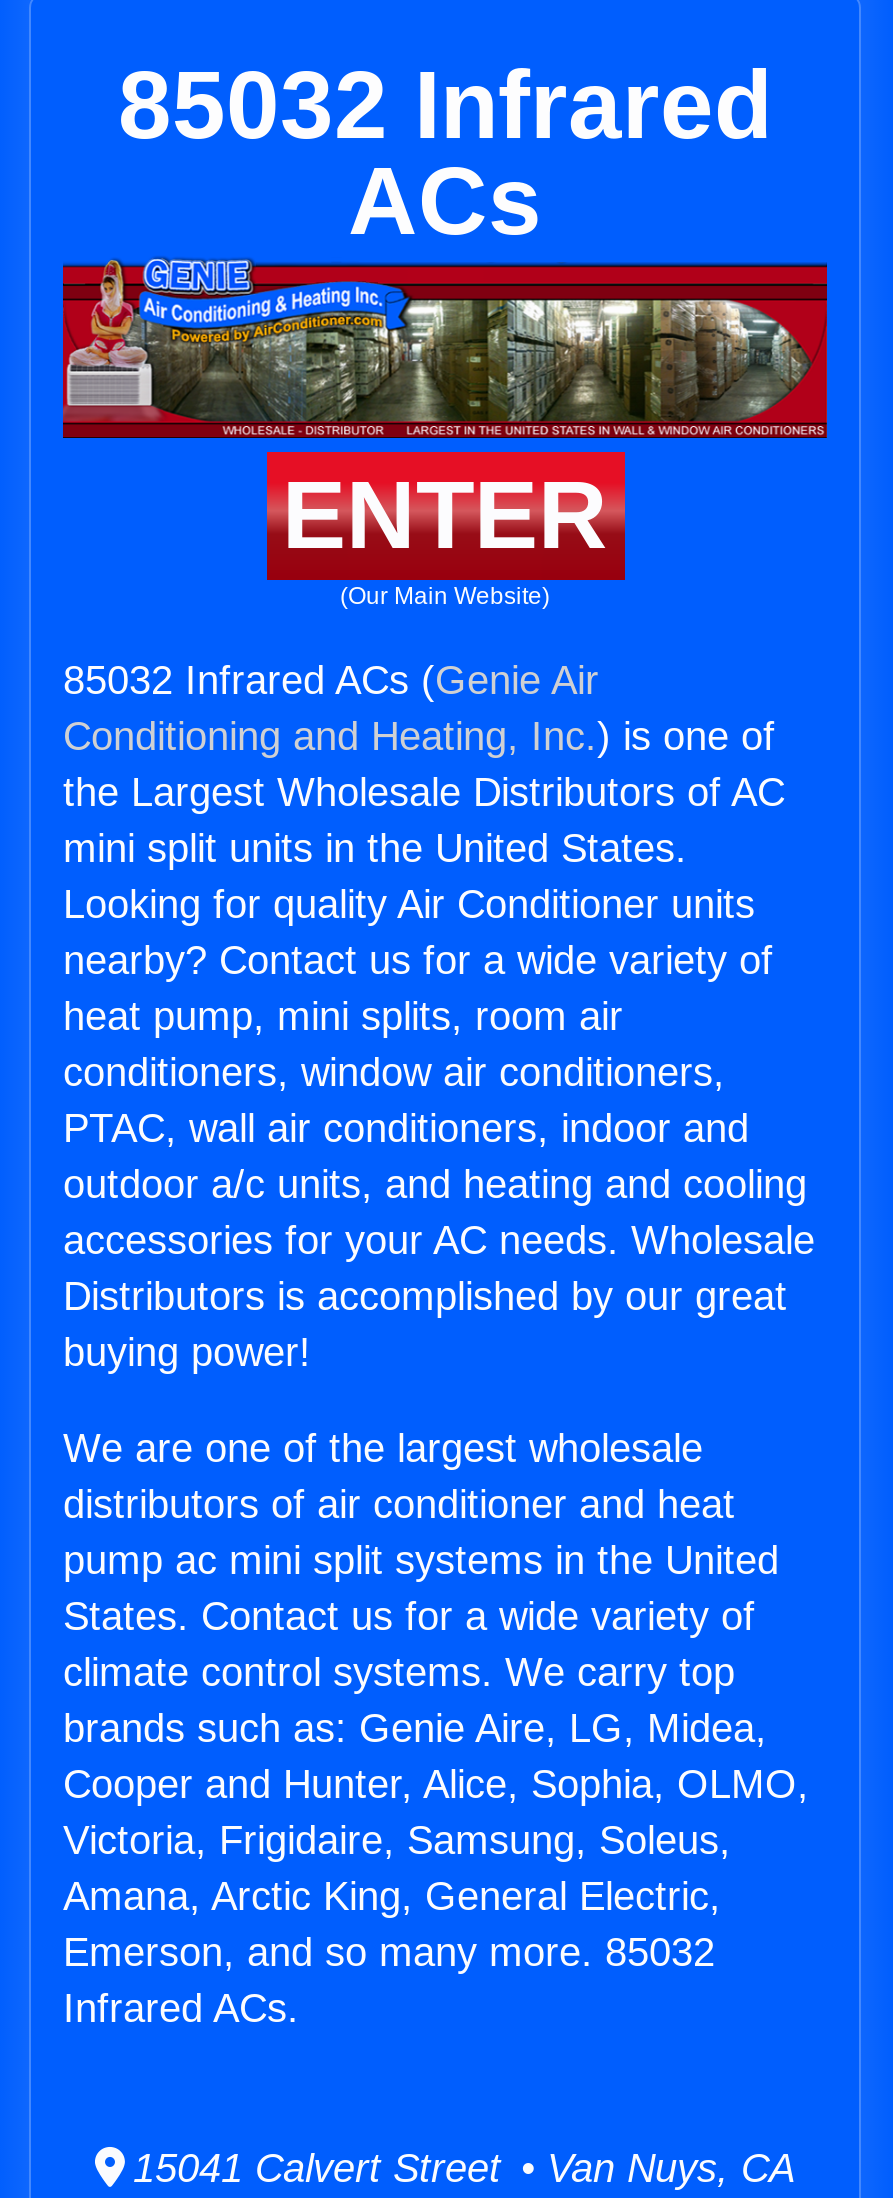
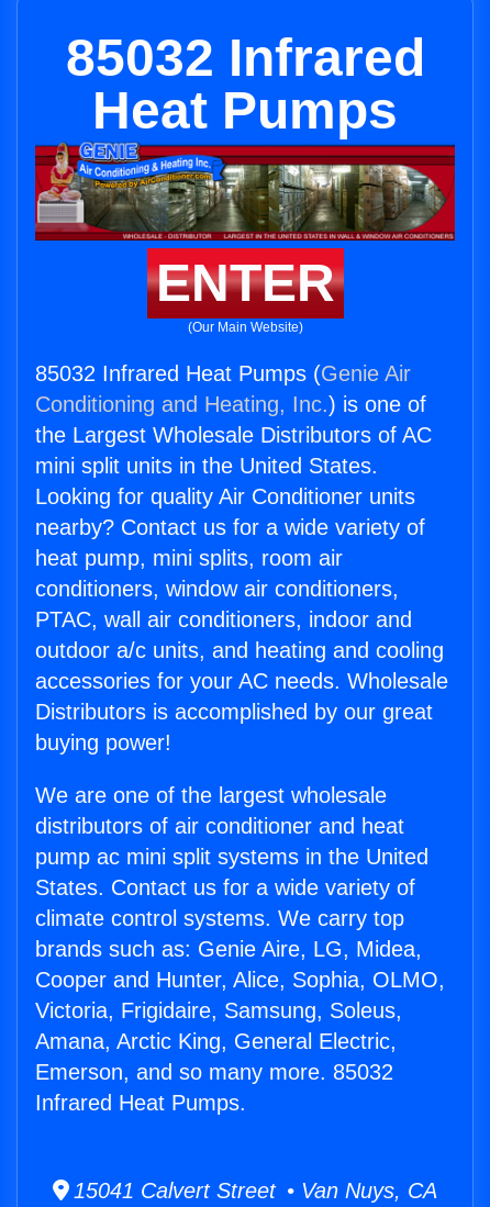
- ACs
+ Heat Pumps

- 85032 Infrared ACs (Genie Air
+ 85032 Infrared Heat Pumps (Genie Air

- Infrared ACs.
+ Infrared Heat Pumps.
